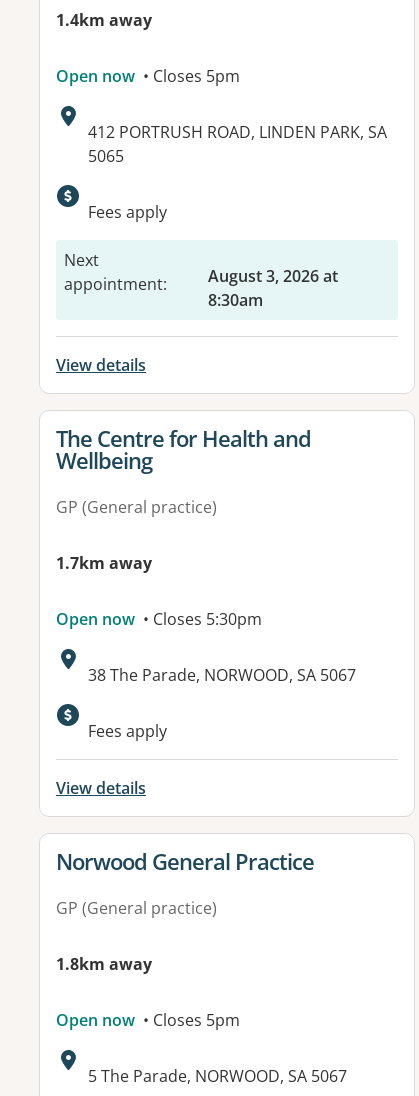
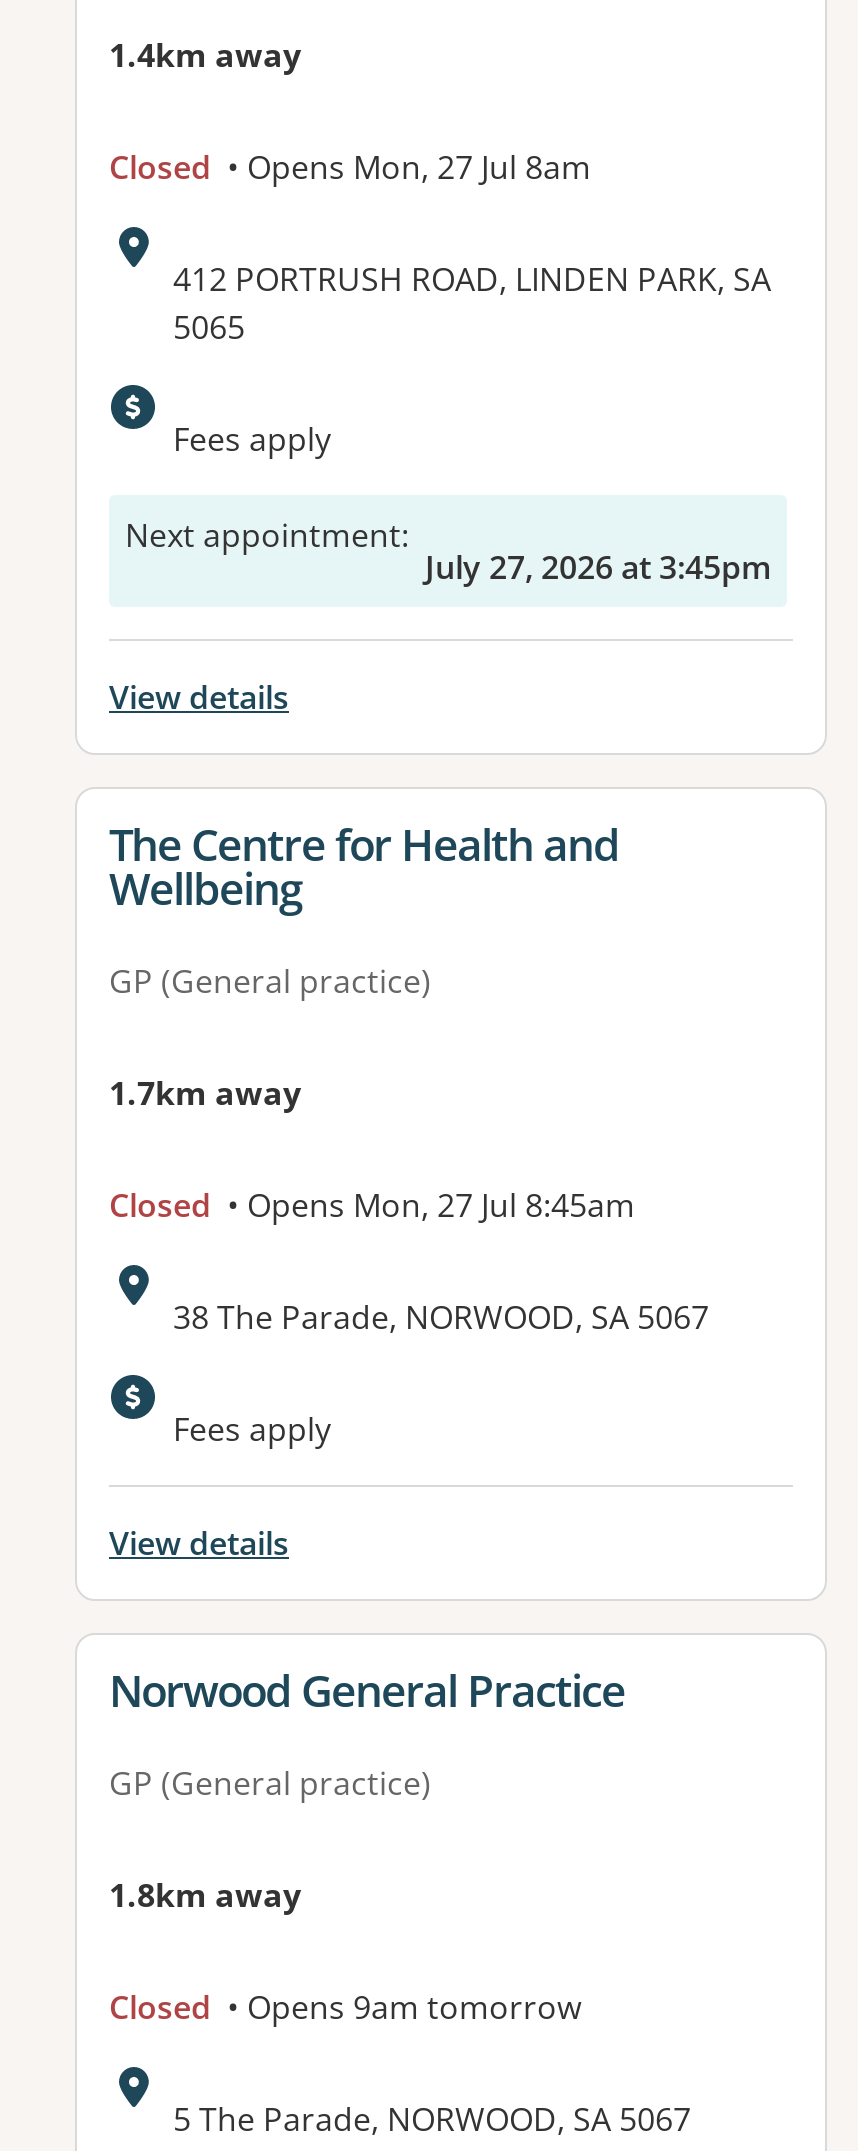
- Open now • Closes 5pm
+ Closed • Opens Mon, 27 Jul 8am

- Next
- appointment:
- August 3, 2026 at
- 8:30am
+ Next appointment:
+ July 27, 2026 at 3:45pm

- Open now • Closes 5:30pm
+ Closed • Opens Mon, 27 Jul 8:45am

- Open now • Closes 5pm
+ Closed • Opens 9am tomorrow
